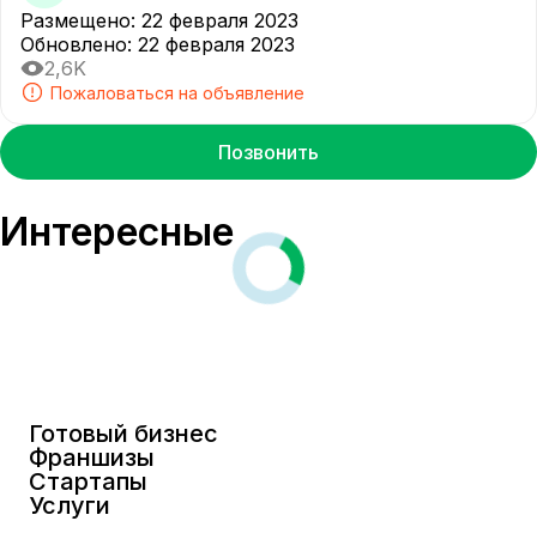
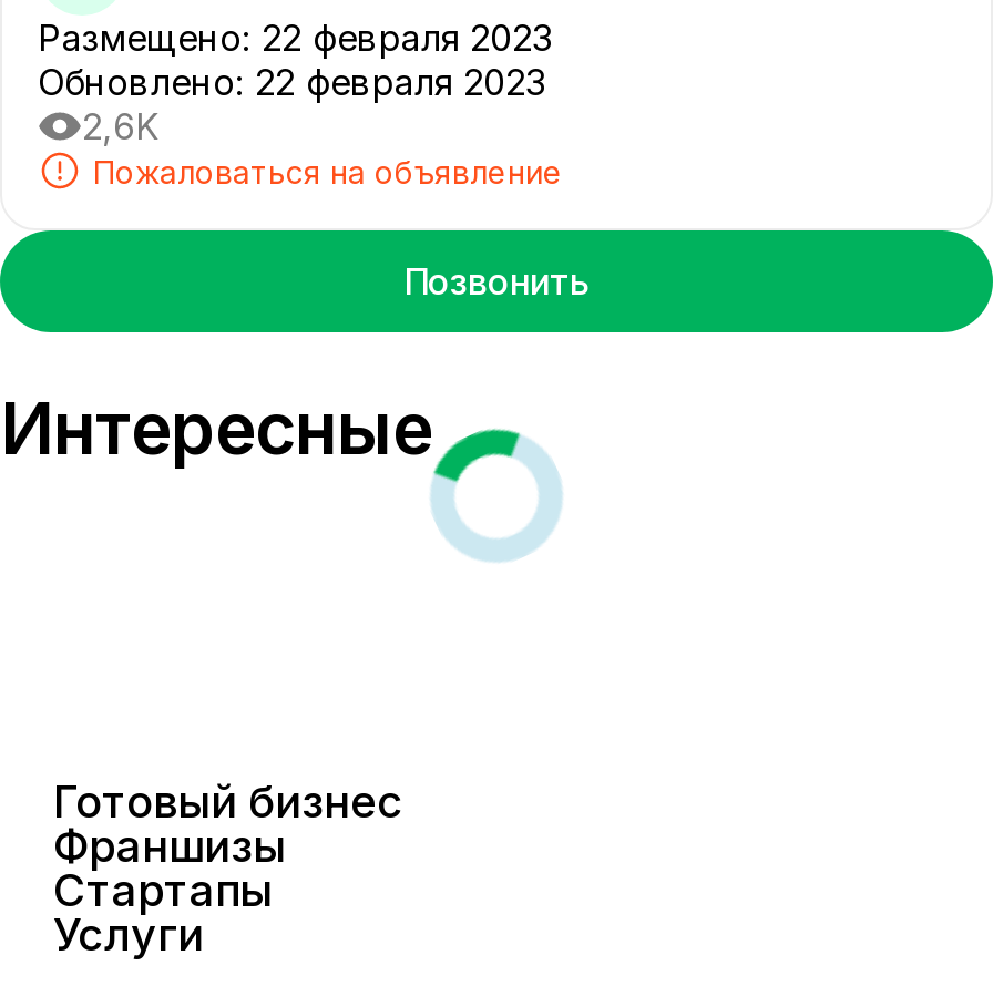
- [image]
+ [image]
